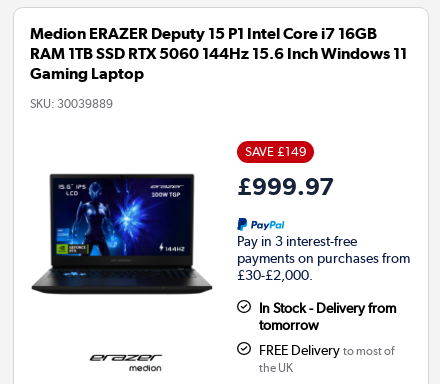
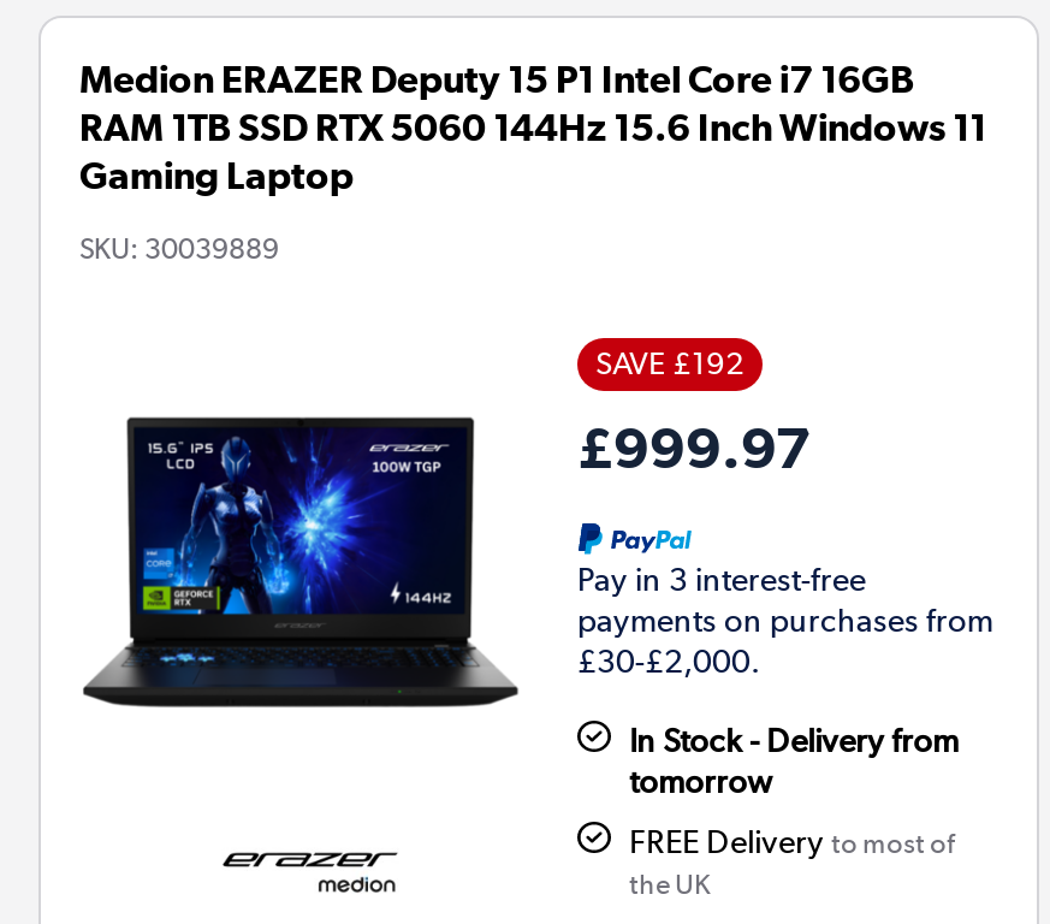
- SAVE £149
+ SAVE £192
